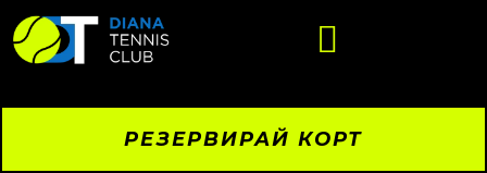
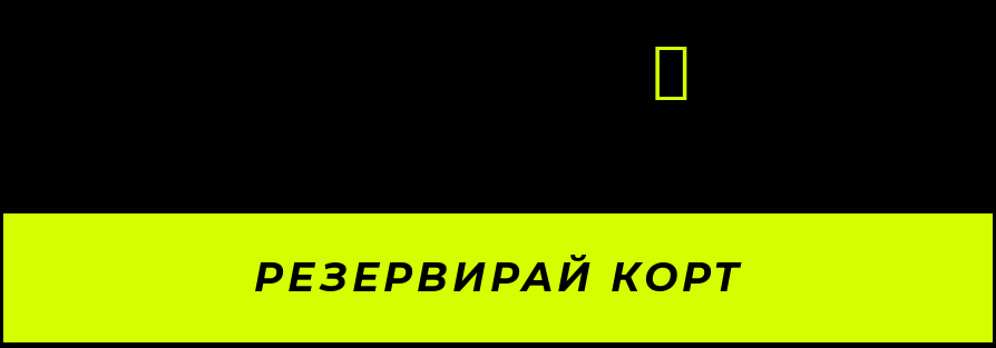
- [image]

- [image]
